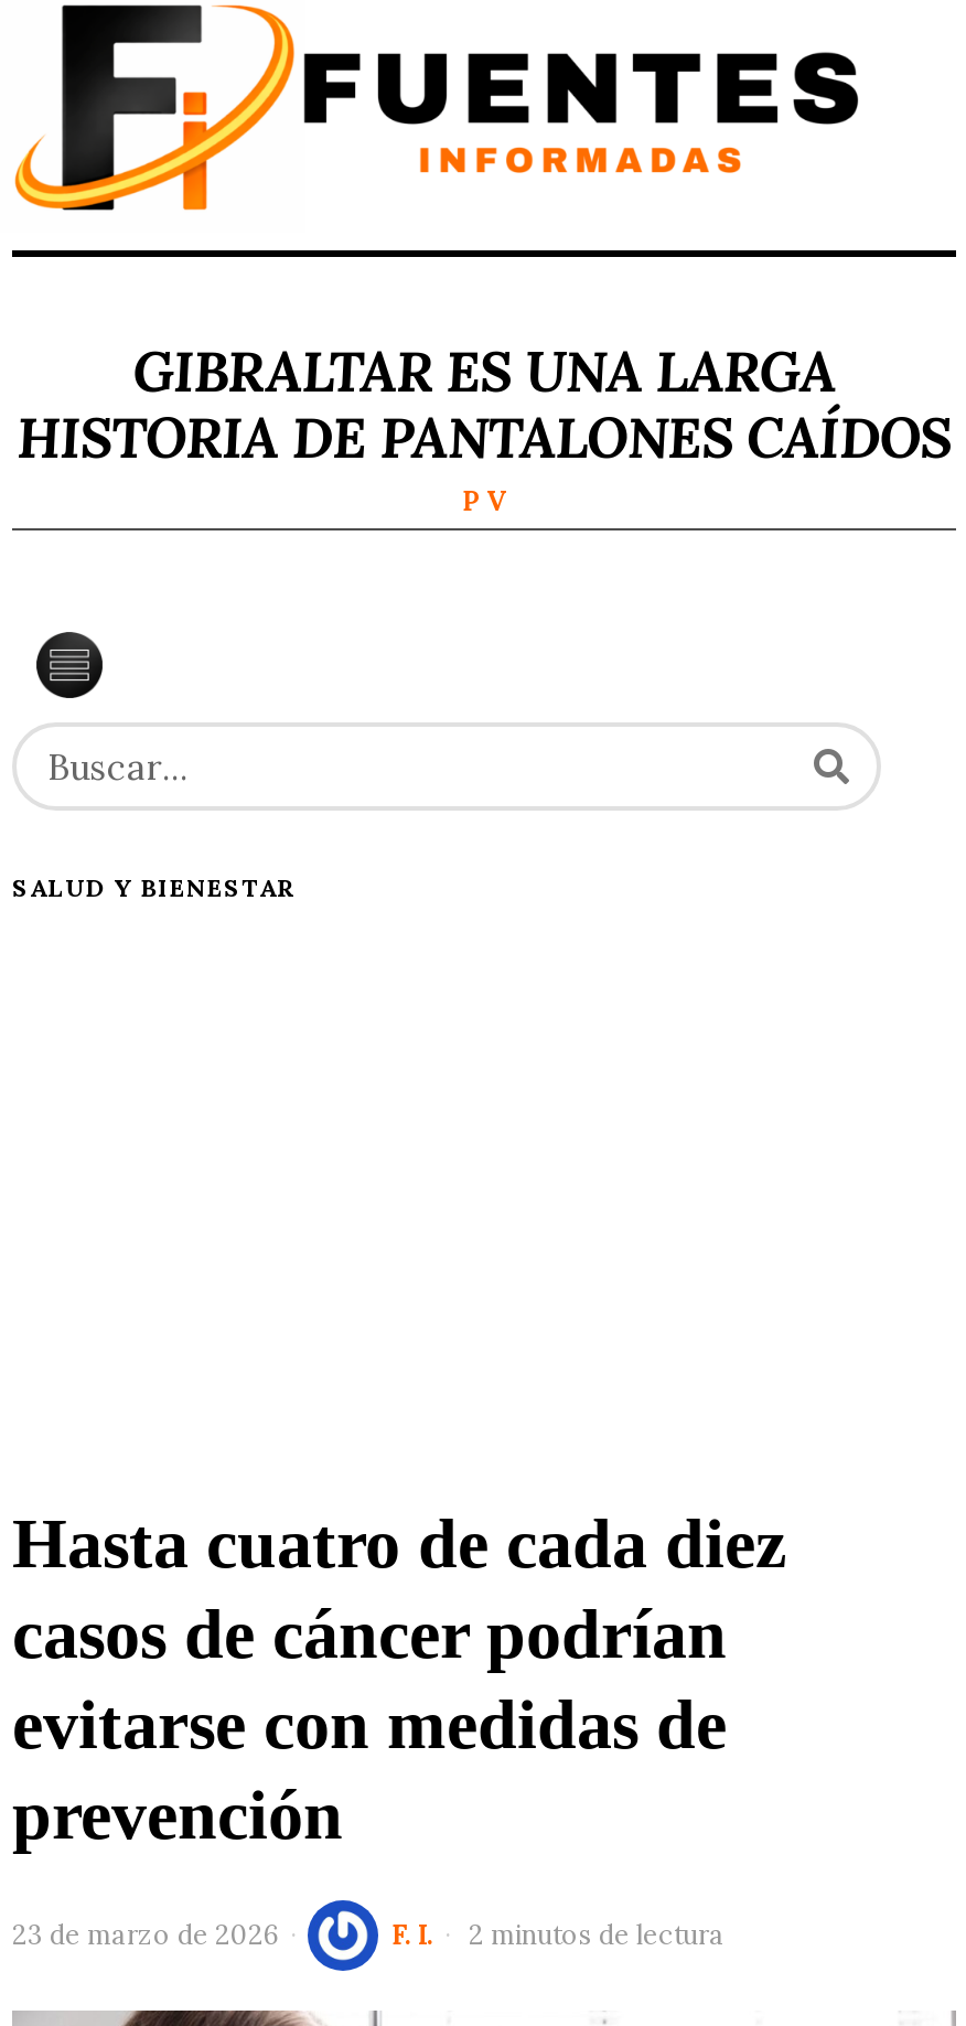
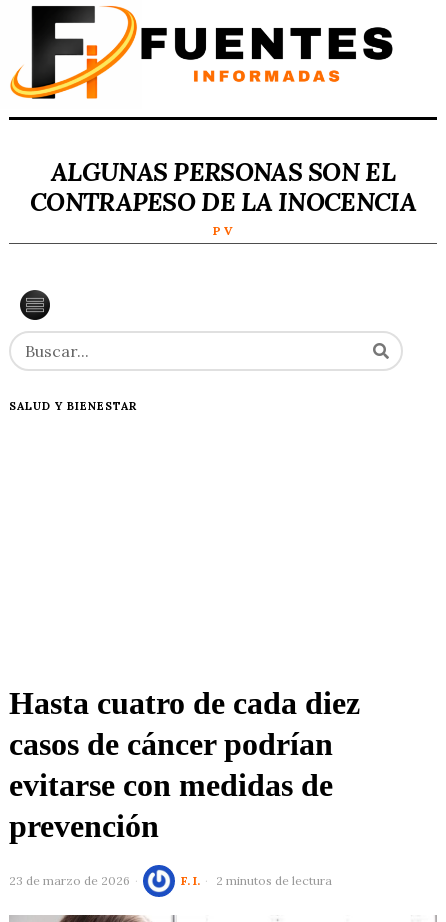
- GIBRALTAR ES UNA LARGA
- HISTORIA DE PANTALONES CAÍDOS
+ ALGUNAS PERSONAS SON EL
+ CONTRAPESO DE LA INOCENCIA
